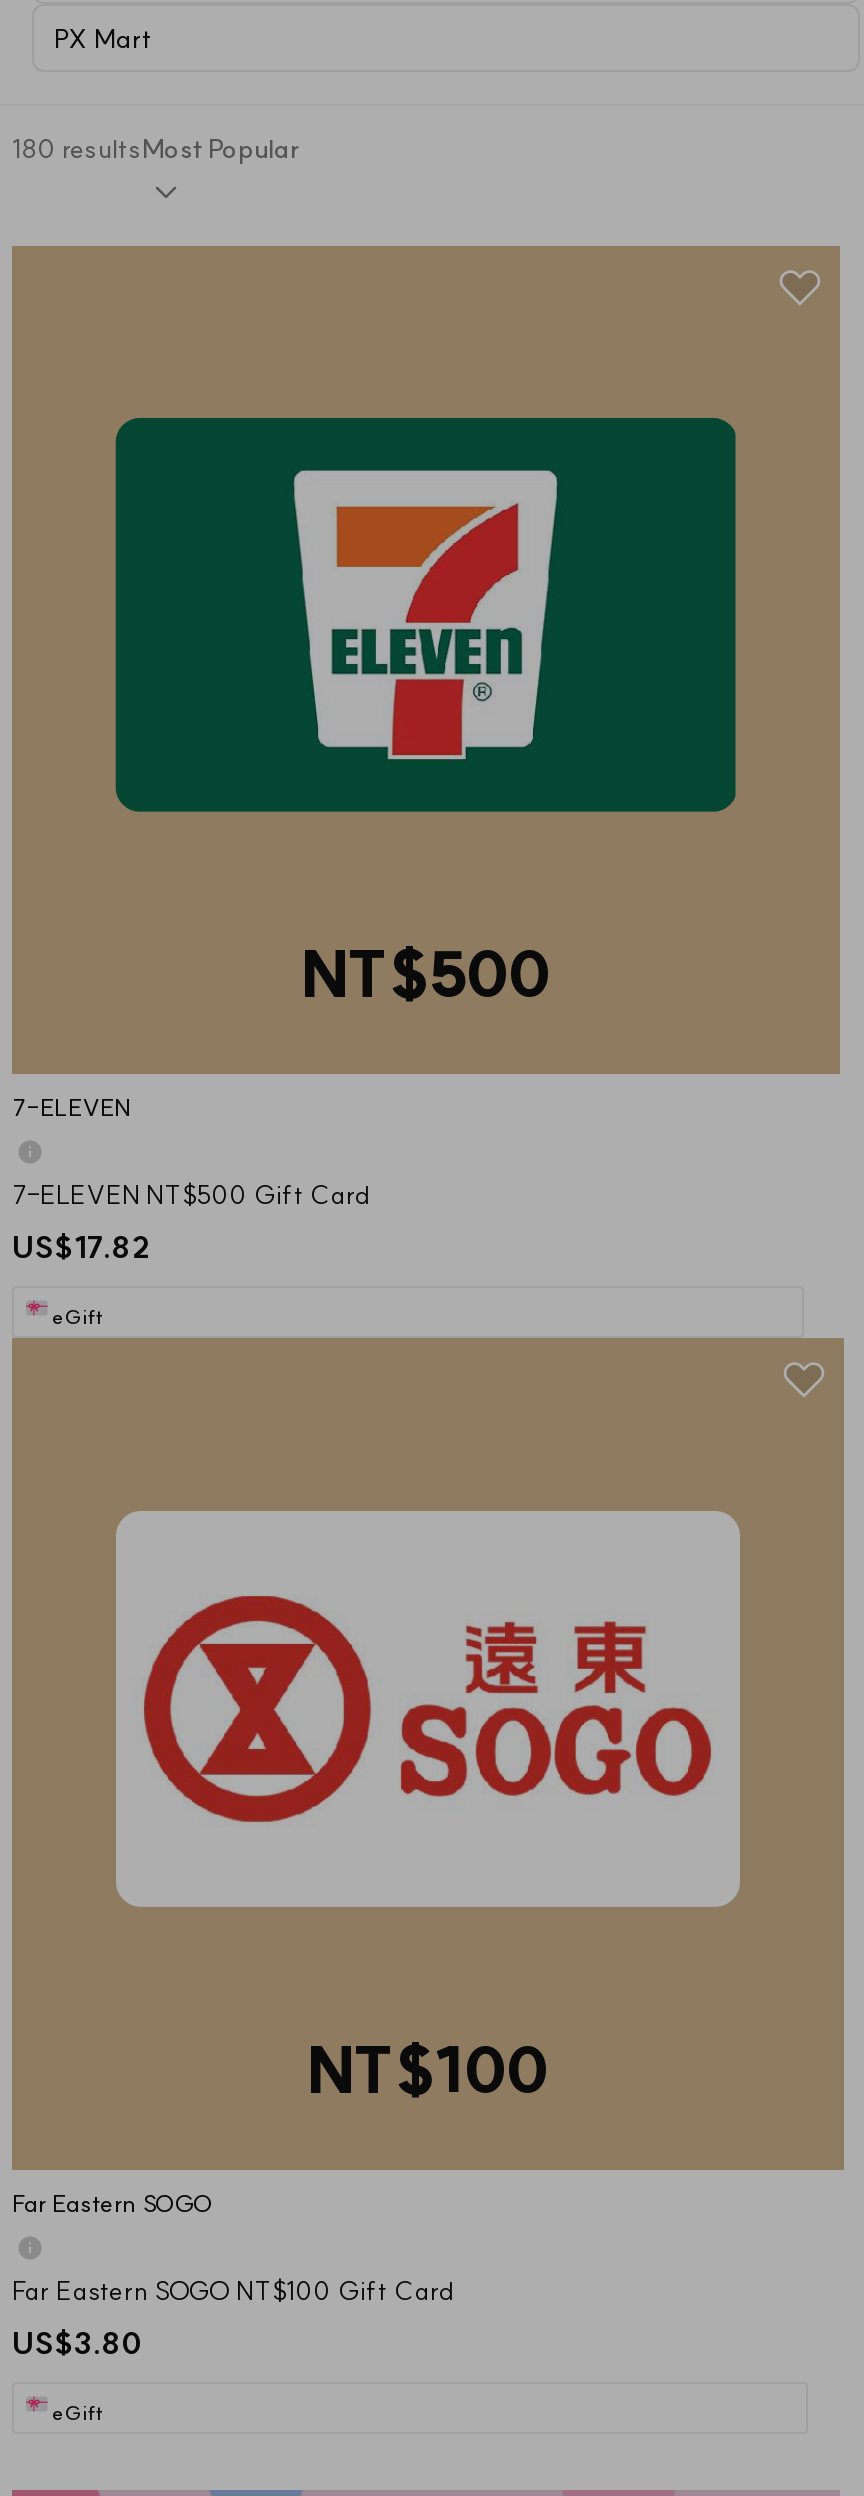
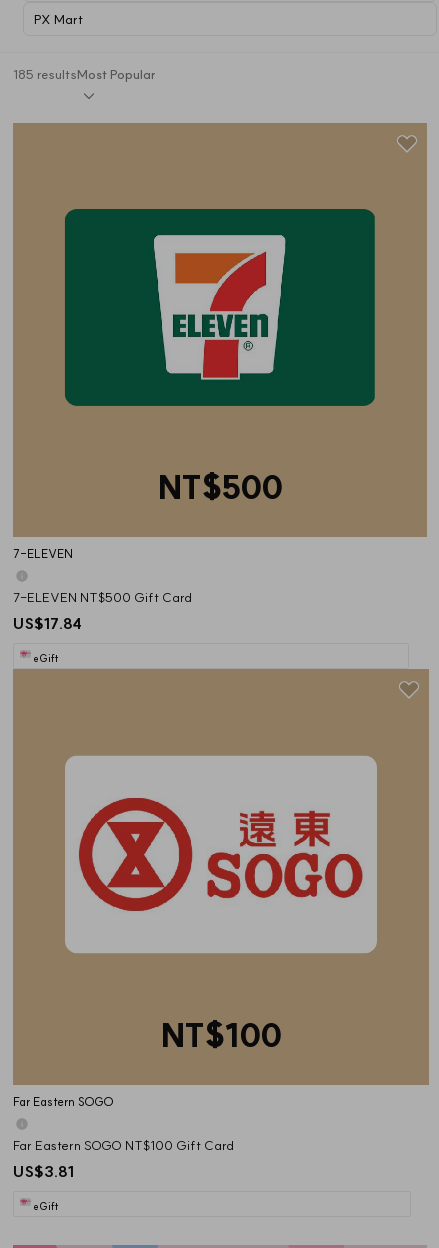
- 180 resultsMost Popular
+ 185 resultsMost Popular

- US$17.82
+ US$17.84

- US$3.80
+ US$3.81
